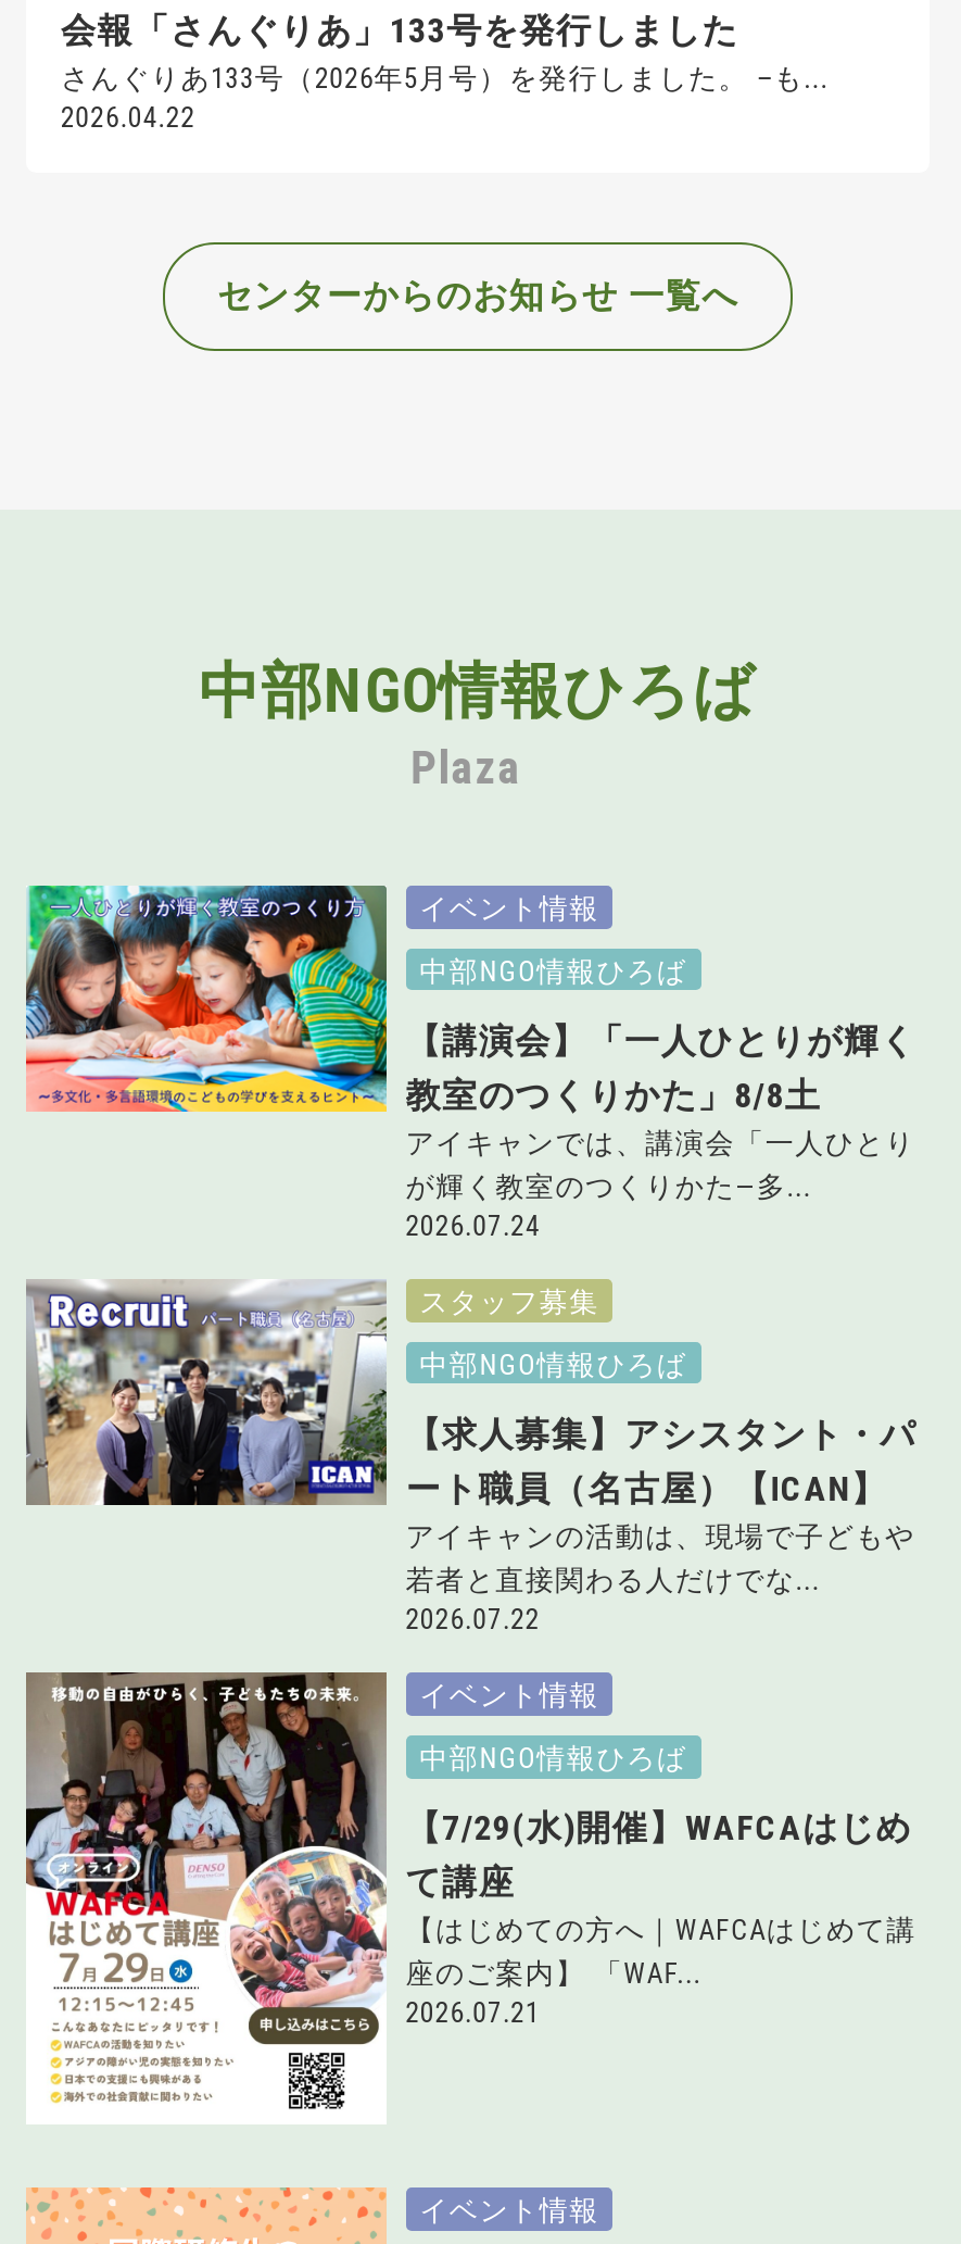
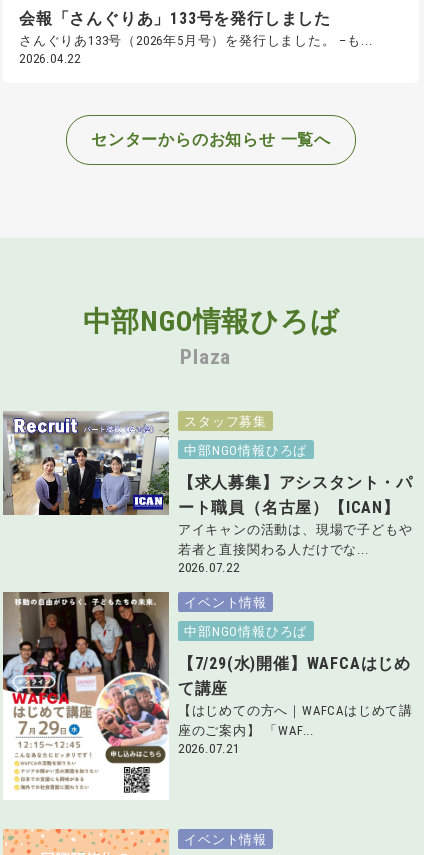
- [image]
- イベント情報
- 中部NGO情報ひろば
- 【講演会】「一人ひとりが輝く
- 教室のつくりかた」8/8土
- アイキャンでは、講演会「一人ひとり
- が輝く教室のつくりかた―多...
- 2026.07.24
